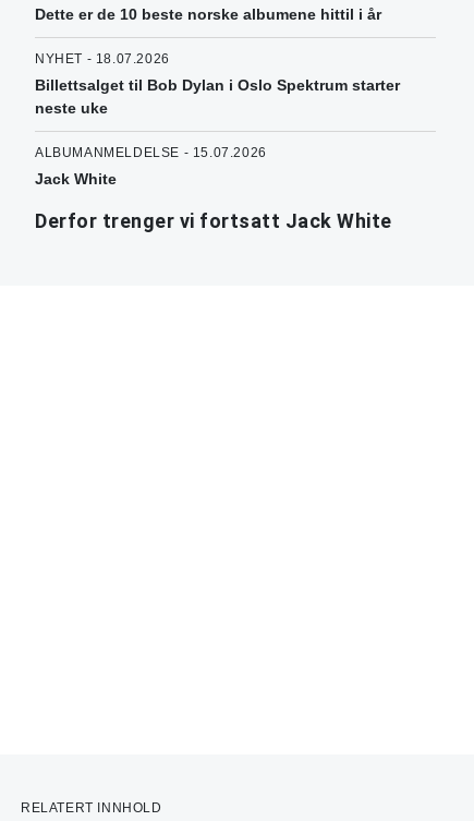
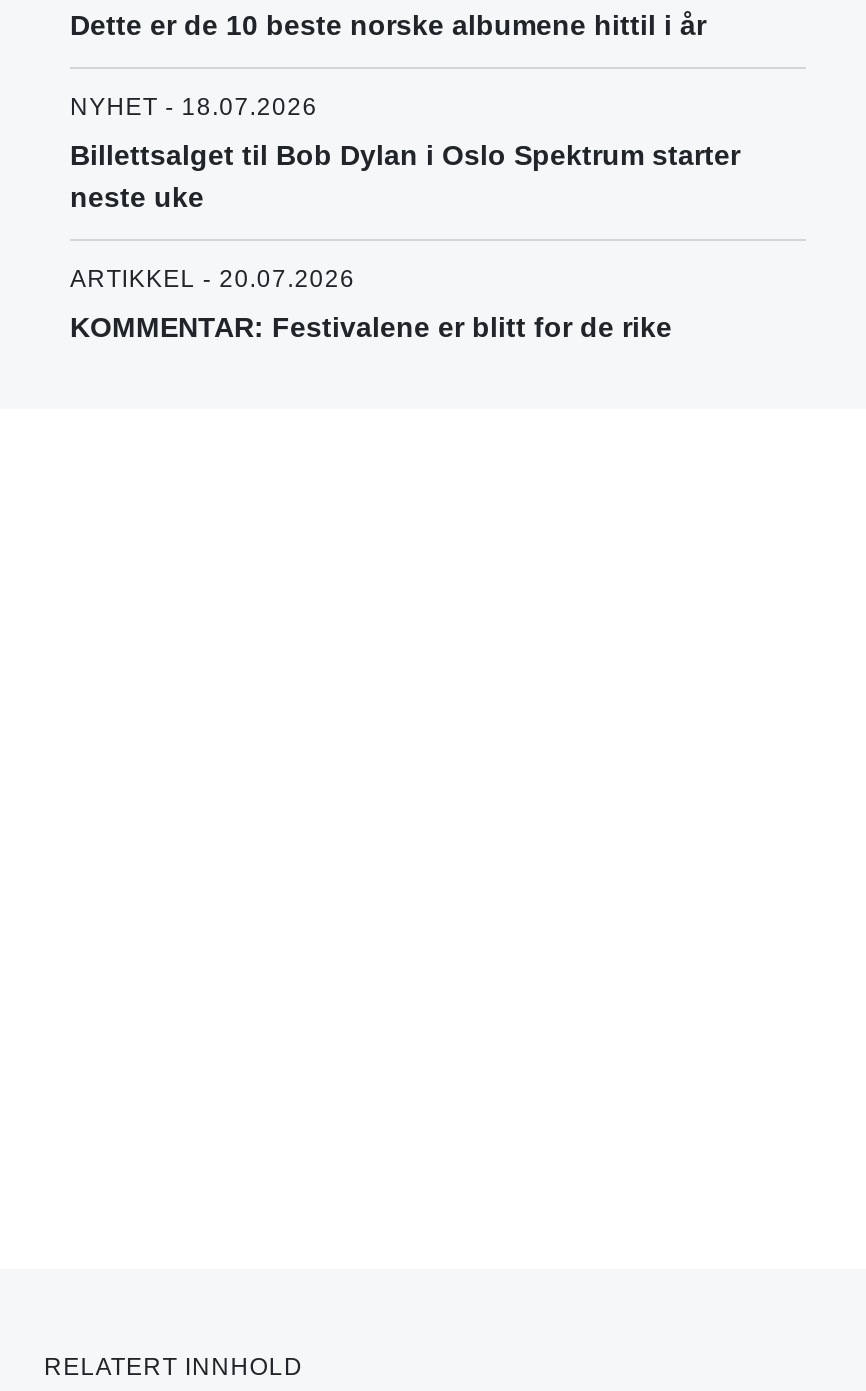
- ALBUMANMELDELSE - 15.07.2026
- Jack White
- Derfor trenger vi fortsatt Jack White
+ ARTIKKEL - 20.07.2026
+ KOMMENTAR: Festivalene er blitt for de rike
